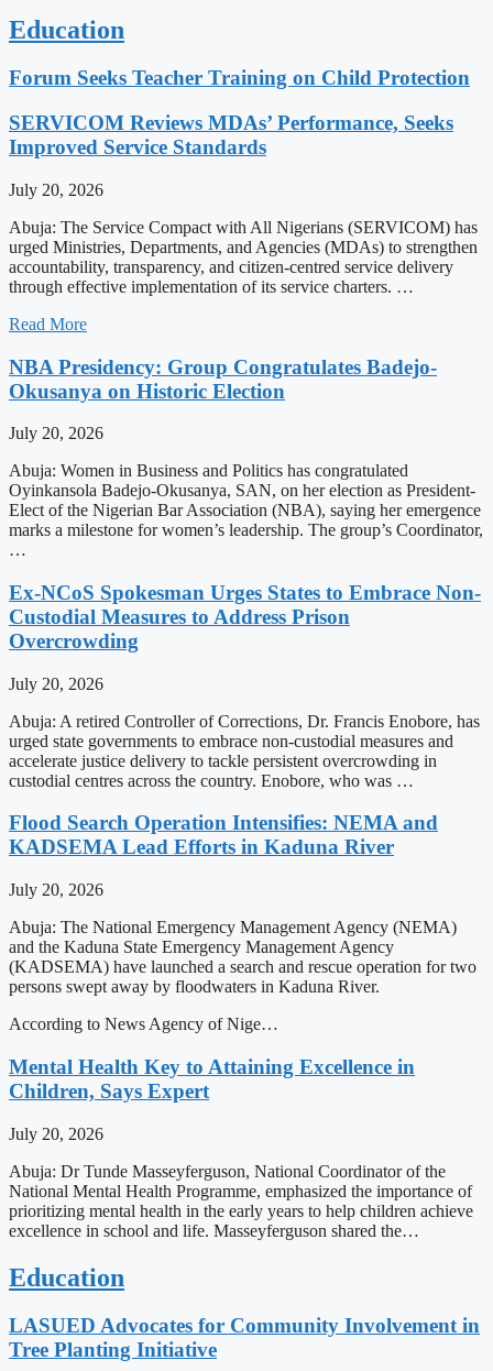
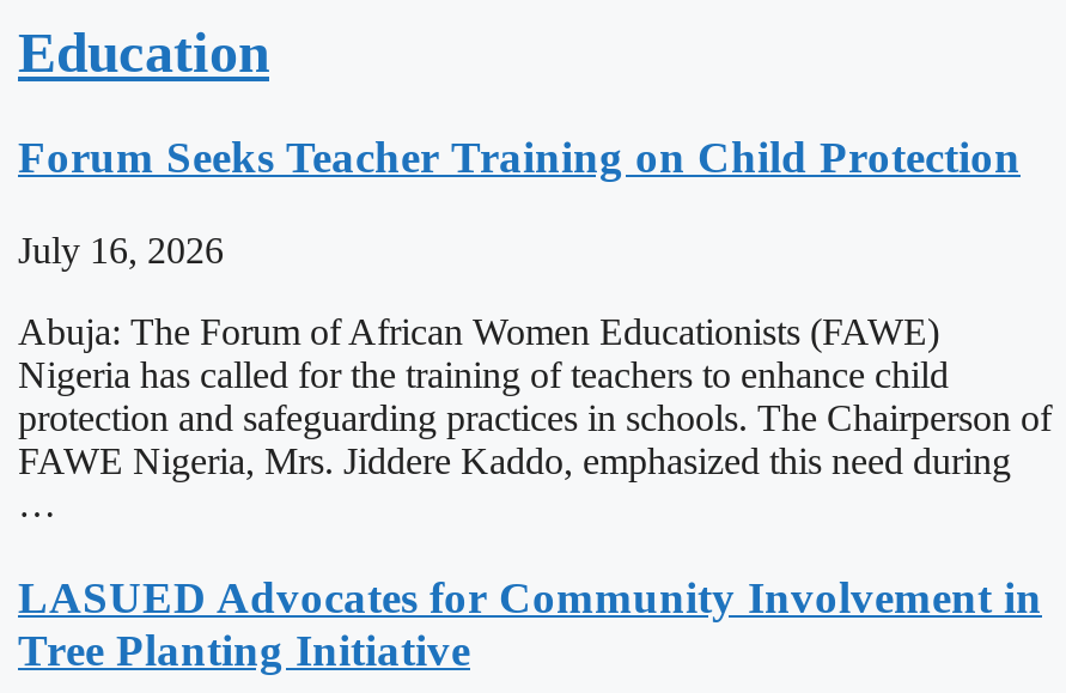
- SERVICOM Reviews MDAs’ Performance, Seeks
- Improved Service Standards
- July 20, 2026
- Abuja: The Service Compact with All Nigerians (SERVICOM) has
- urged Ministries, Departments, and Agencies (MDAs) to strengthen
- accountability, transparency, and citizen-centred service delivery
- through effective implementation of its service charters. …
- Read More
- NBA Presidency: Group Congratulates Badejo-
- Okusanya on Historic Election
- July 20, 2026
- Abuja: Women in Business and Politics has congratulated
- Oyinkansola Badejo-Okusanya, SAN, on her election as President-
- Elect of the Nigerian Bar Association (NBA), saying her emergence
- marks a milestone for women’s leadership. The group’s Coordinator,
+ July 16, 2026
+ Abuja: The Forum of African Women Educationists (FAWE)
+ Nigeria has called for the training of teachers to enhance child
+ protection and safeguarding practices in schools. The Chairperson of
+ FAWE Nigeria, Mrs. Jiddere Kaddo, emphasized this need during

- Ex-NCoS Spokesman Urges States to Embrace Non-
- Custodial Measures to Address Prison
- Overcrowding
- July 20, 2026
- Abuja: A retired Controller of Corrections, Dr. Francis Enobore, has
- urged state governments to embrace non-custodial measures and
- accelerate justice delivery to tackle persistent overcrowding in
- custodial centres across the country. Enobore, who was …
- Flood Search Operation Intensifies: NEMA and
- KADSEMA Lead Efforts in Kaduna River
- July 20, 2026
- Abuja: The National Emergency Management Agency (NEMA)
- and the Kaduna State Emergency Management Agency
- (KADSEMA) have launched a search and rescue operation for two
- persons swept away by floodwaters in Kaduna River.
- According to News Agency of Nige…
- Mental Health Key to Attaining Excellence in
- Children, Says Expert
- July 20, 2026
- Abuja: Dr Tunde Masseyferguson, National Coordinator of the
- National Mental Health Programme, emphasized the importance of
- prioritizing mental health in the early years to help children achieve
- excellence in school and life. Masseyferguson shared the…
- Education
